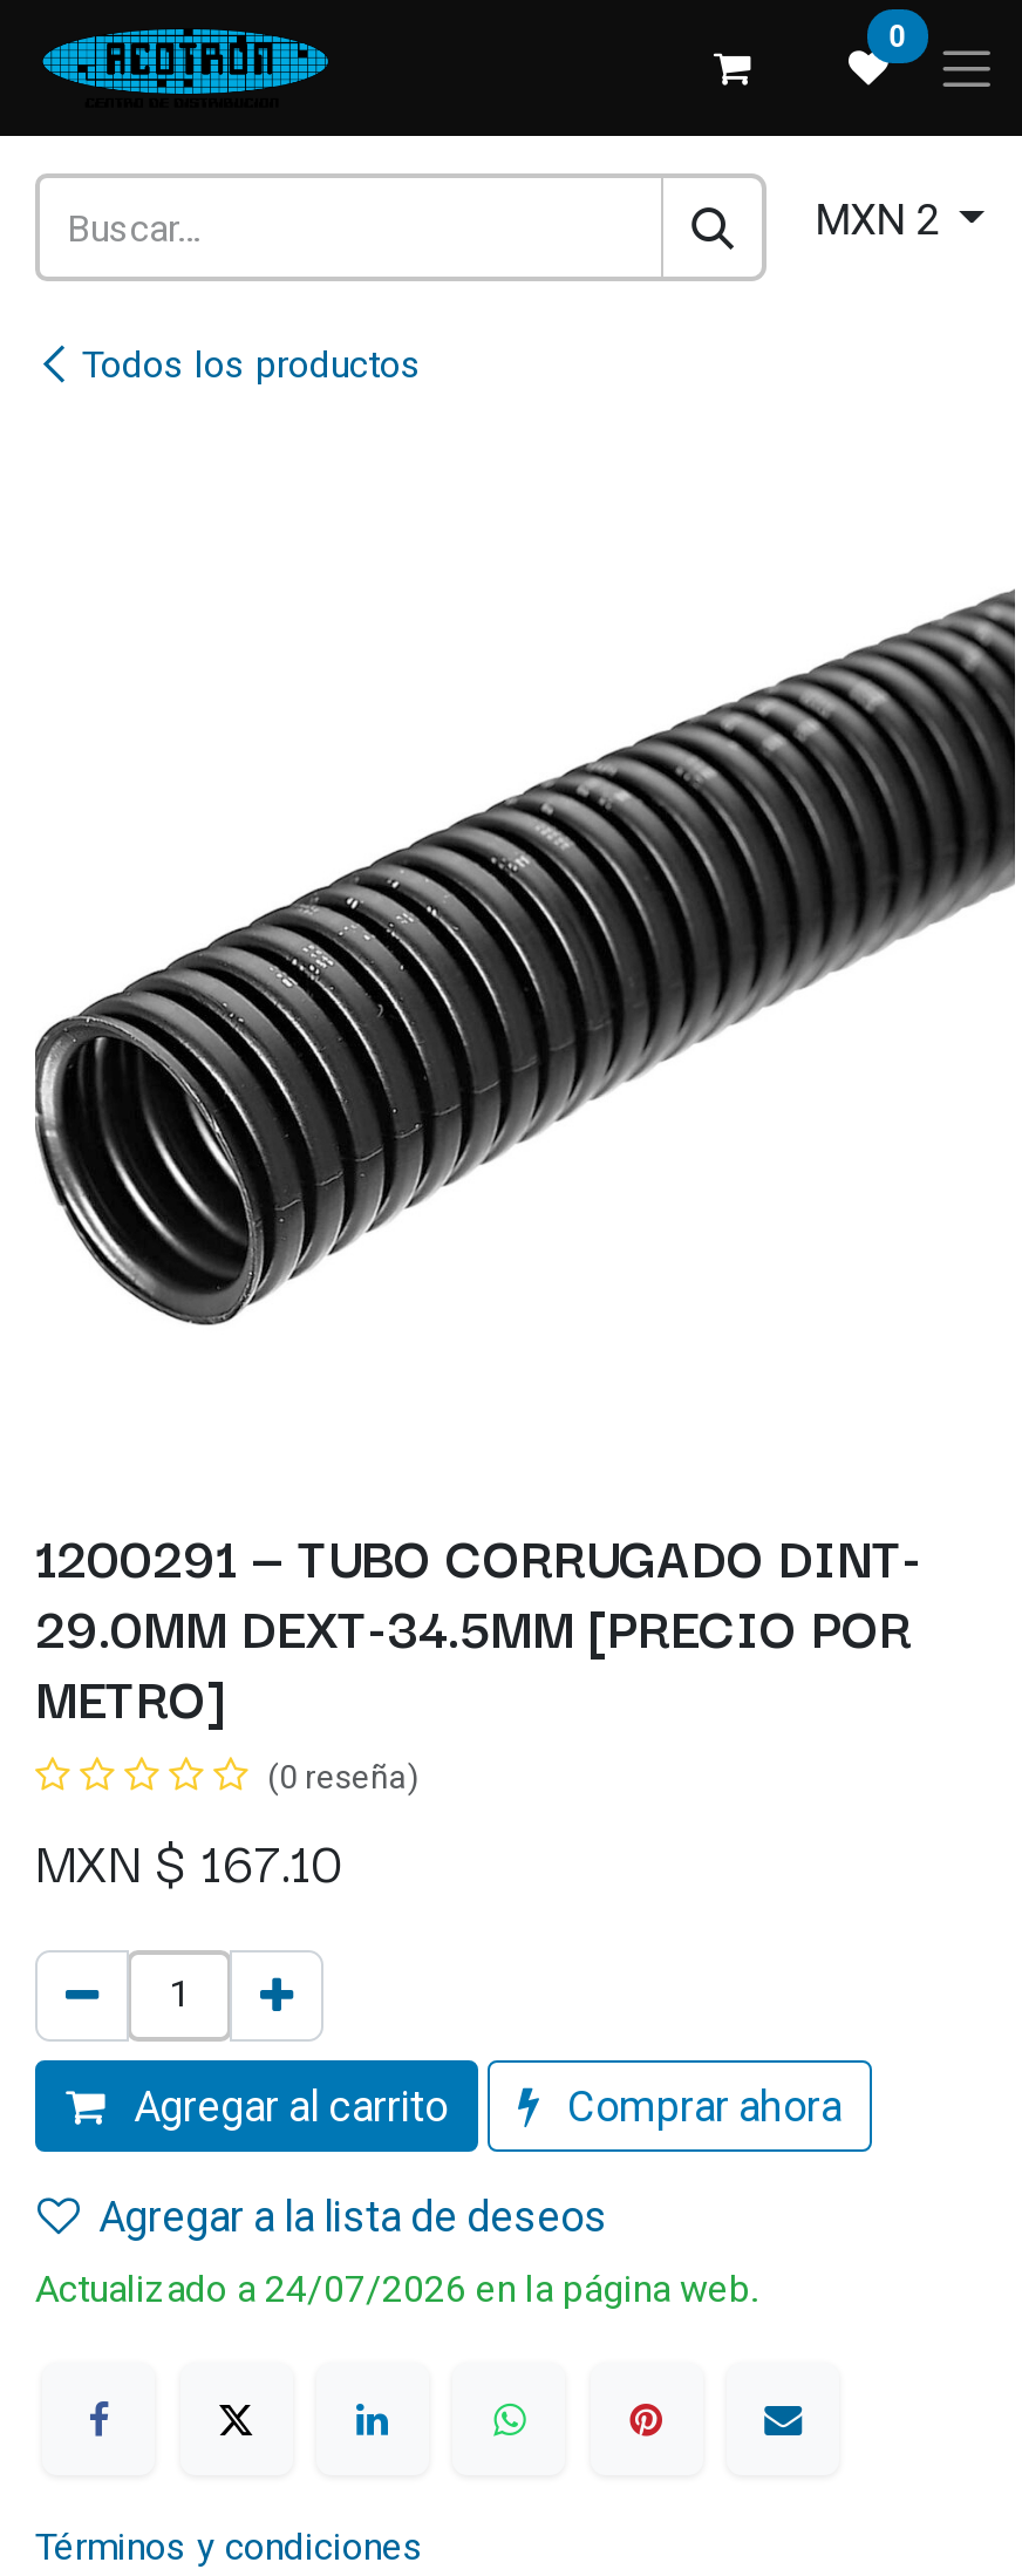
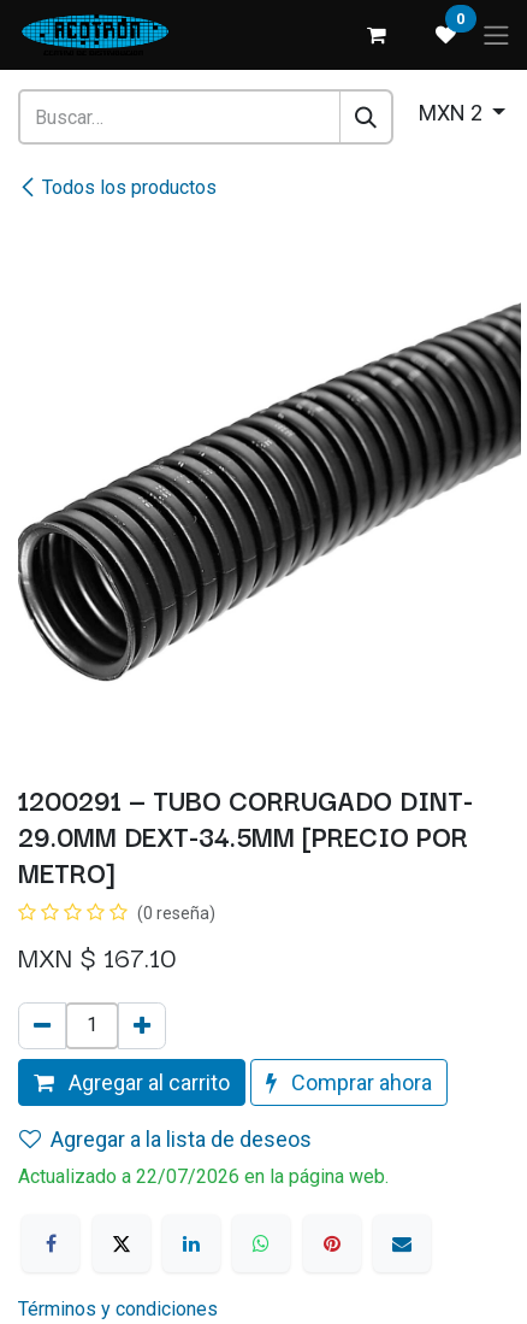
- Actualizado a 24/07/2026 en la página web.
+ Actualizado a 22/07/2026 en la página web.
